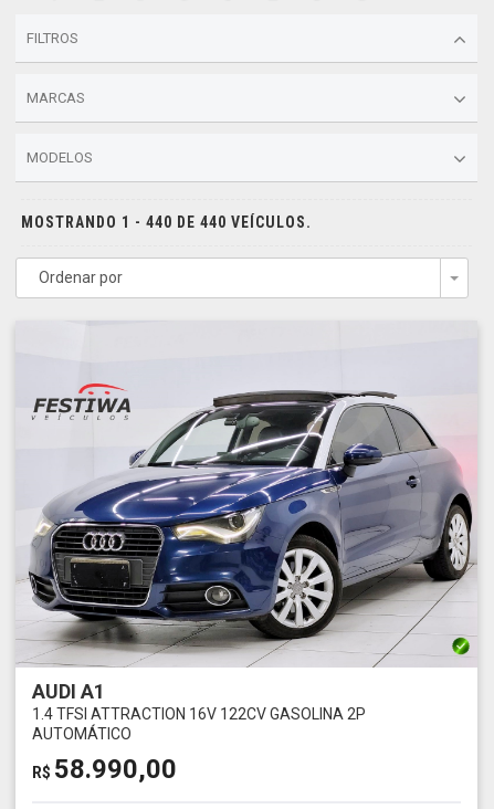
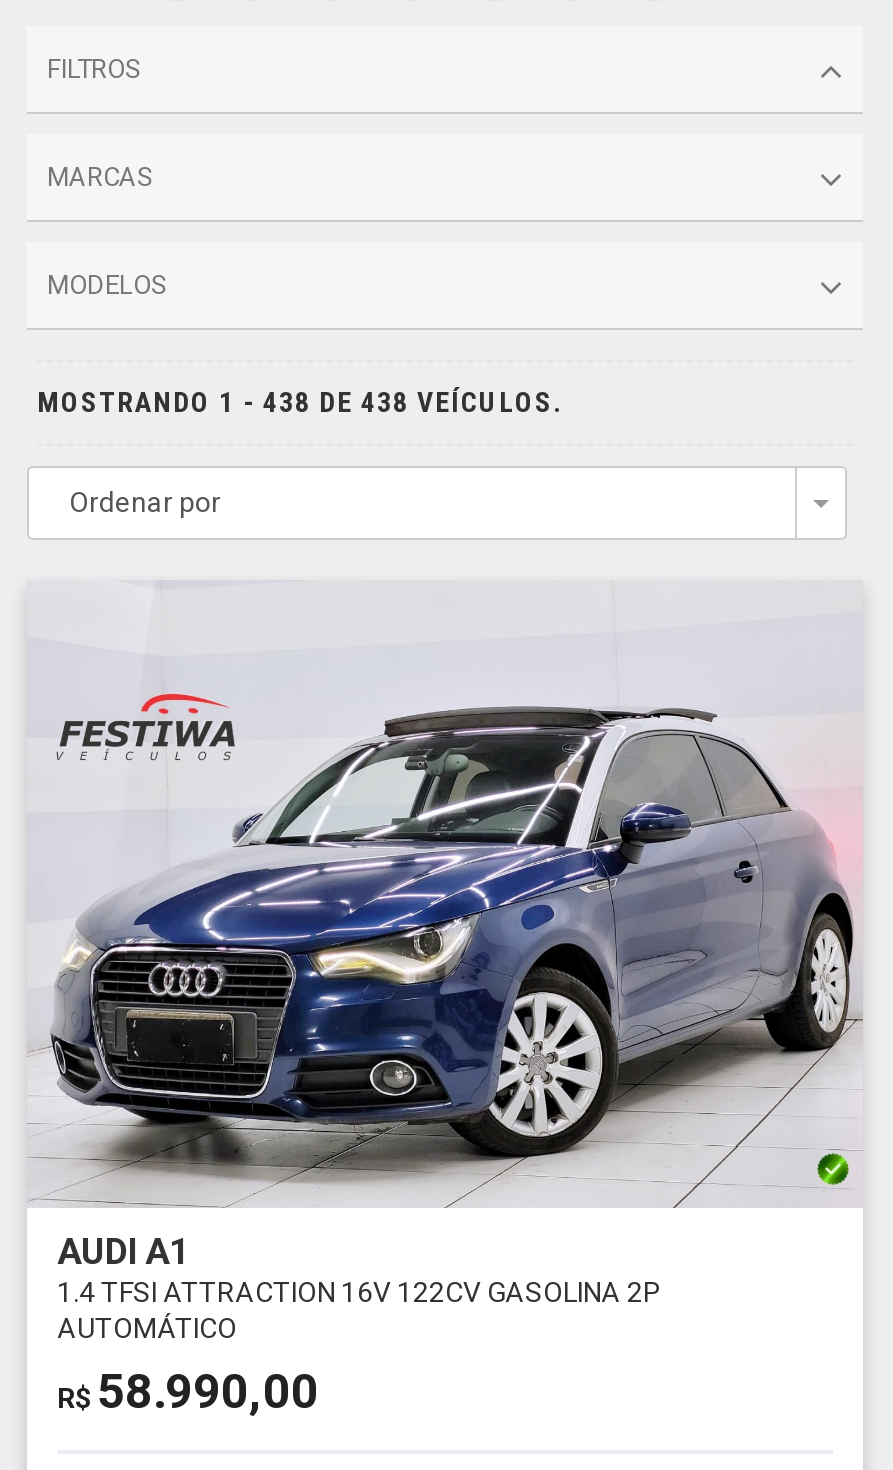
- MOSTRANDO 1 - 440 DE 440 VEÍCULOS.
+ MOSTRANDO 1 - 438 DE 438 VEÍCULOS.
